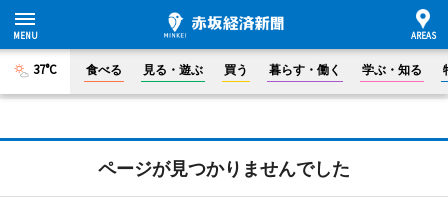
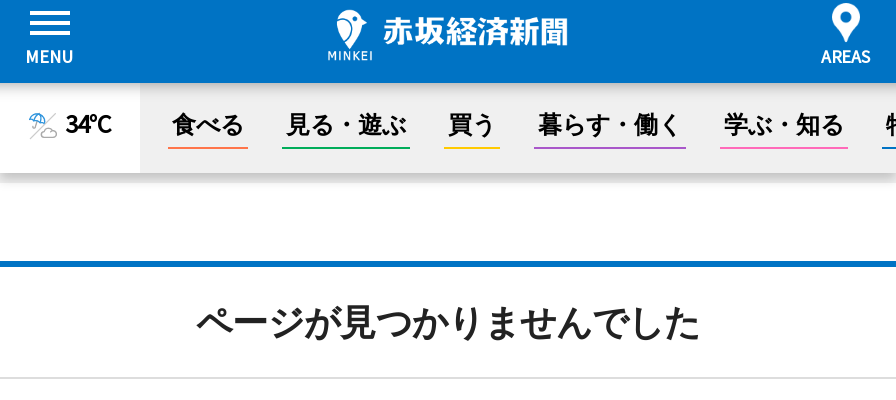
- 37°C
+ 34°C
